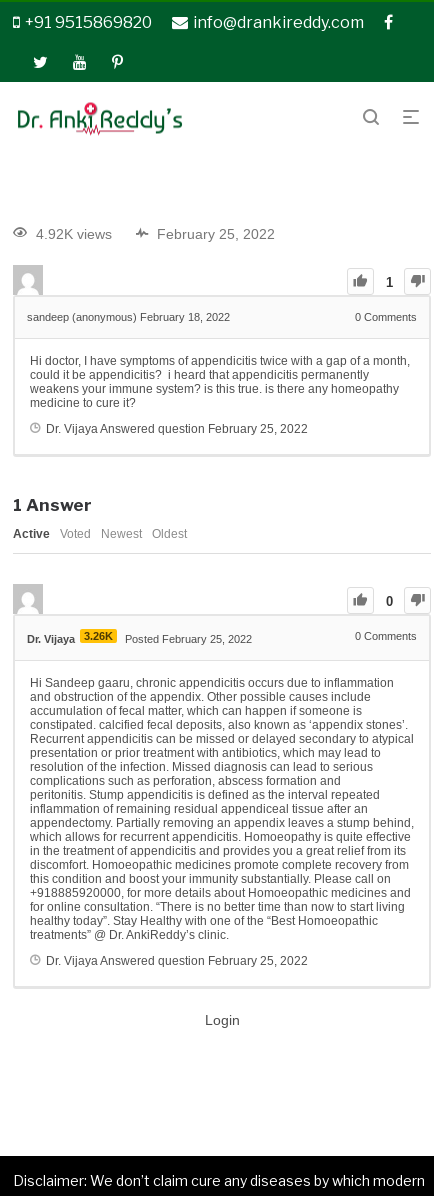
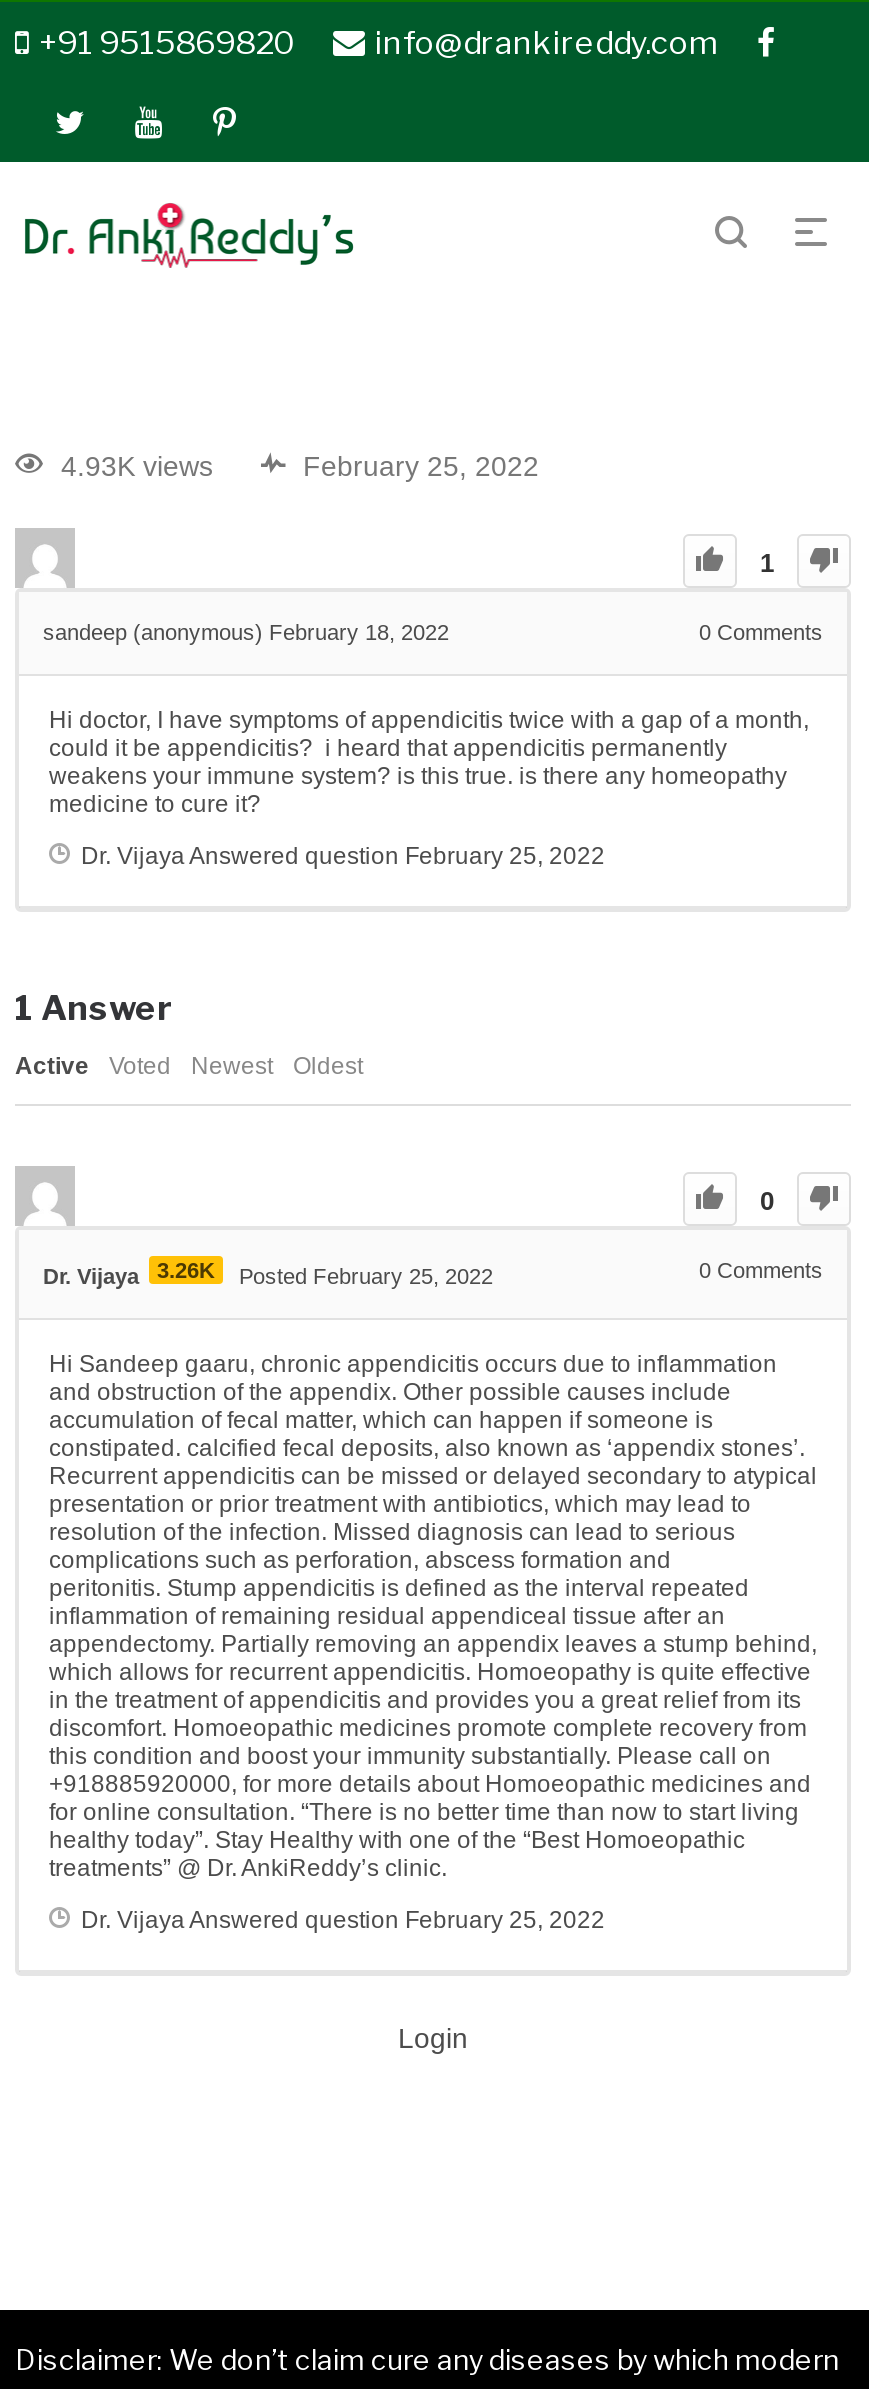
- 4.92K views
+ 4.93K views
